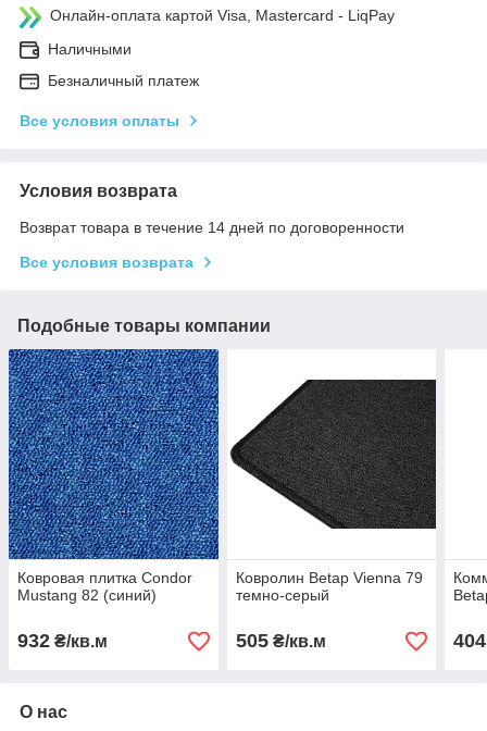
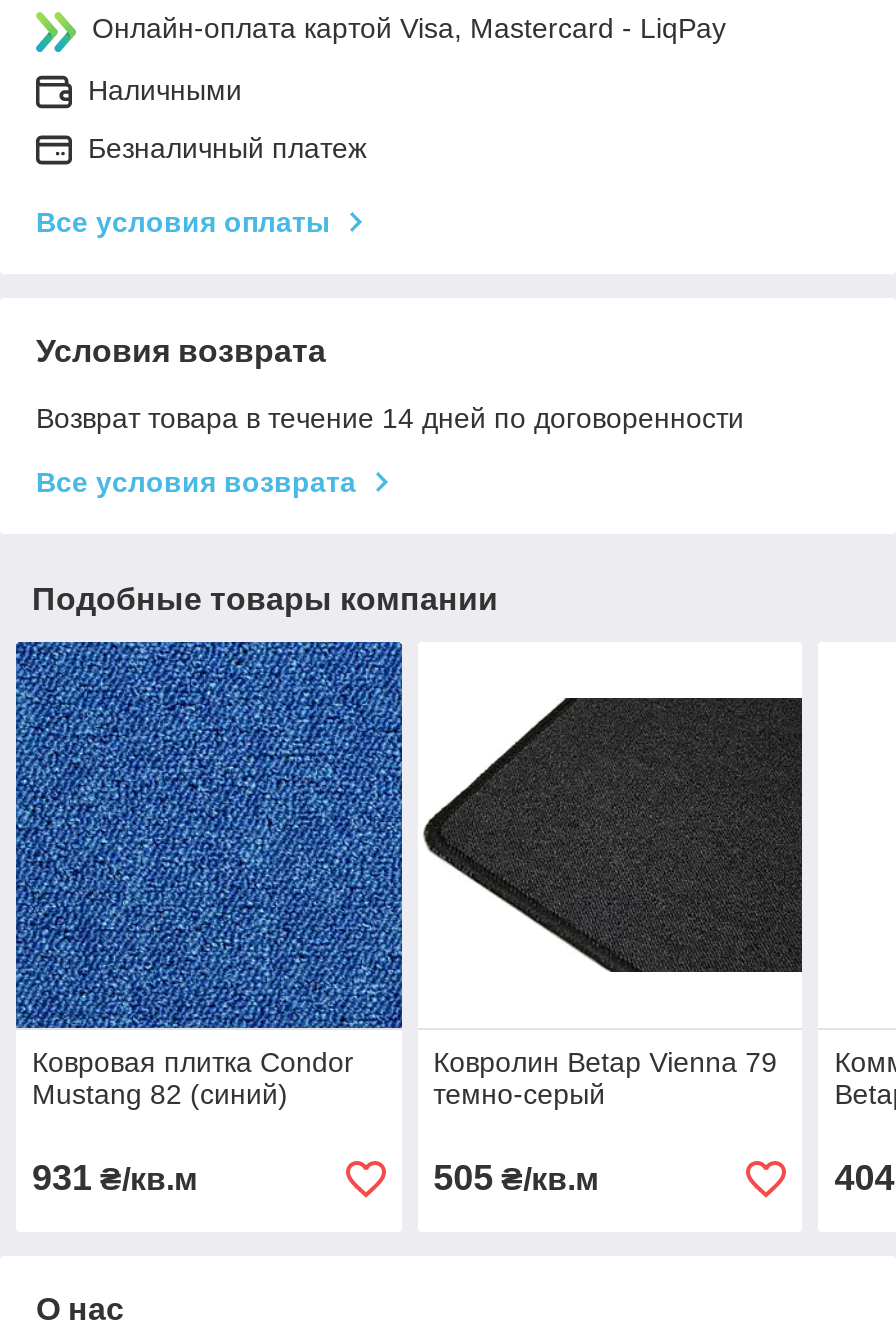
- 932 ₴/кв.м
+ 931 ₴/кв.м
